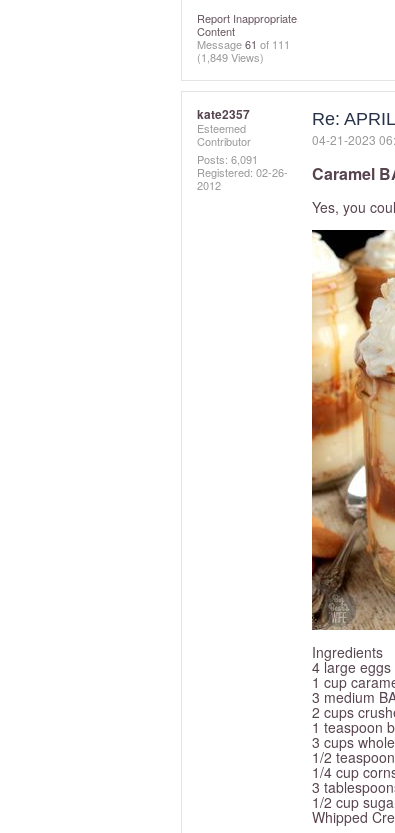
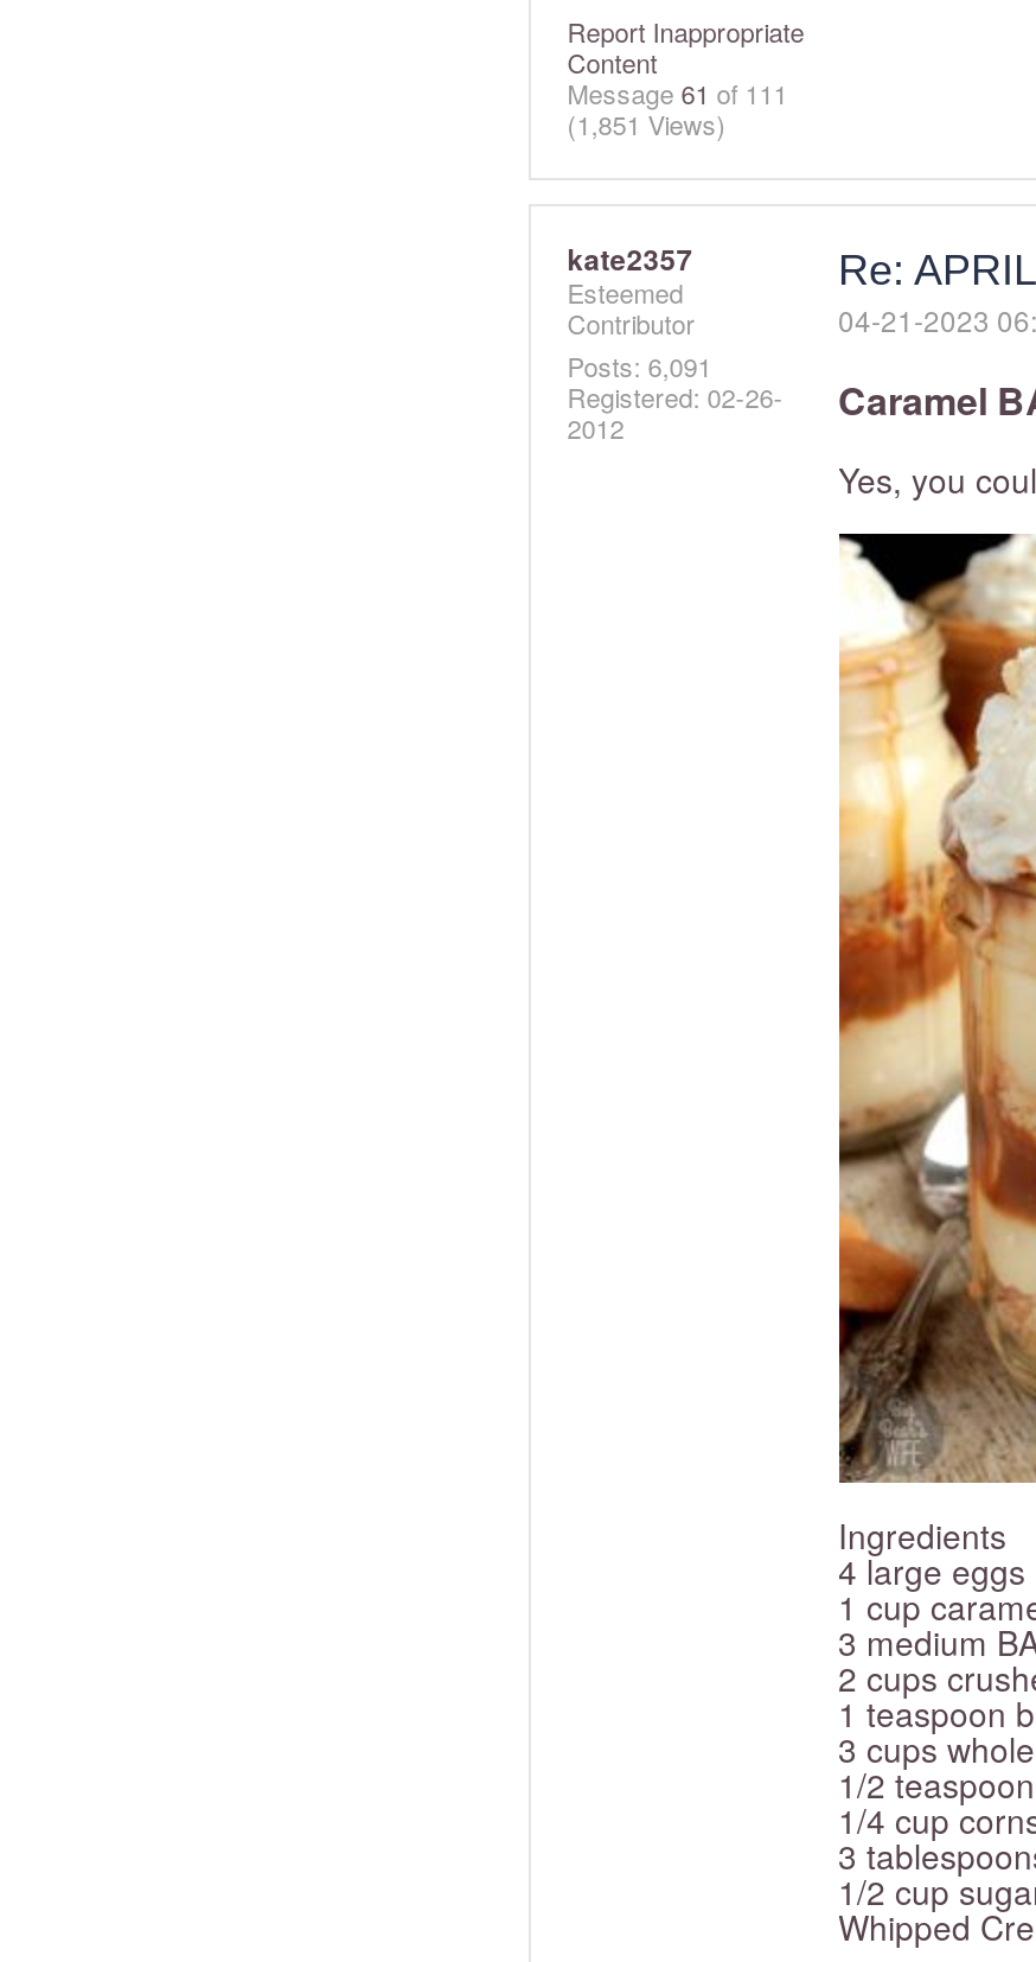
- (1,849 Views)
+ (1,851 Views)
